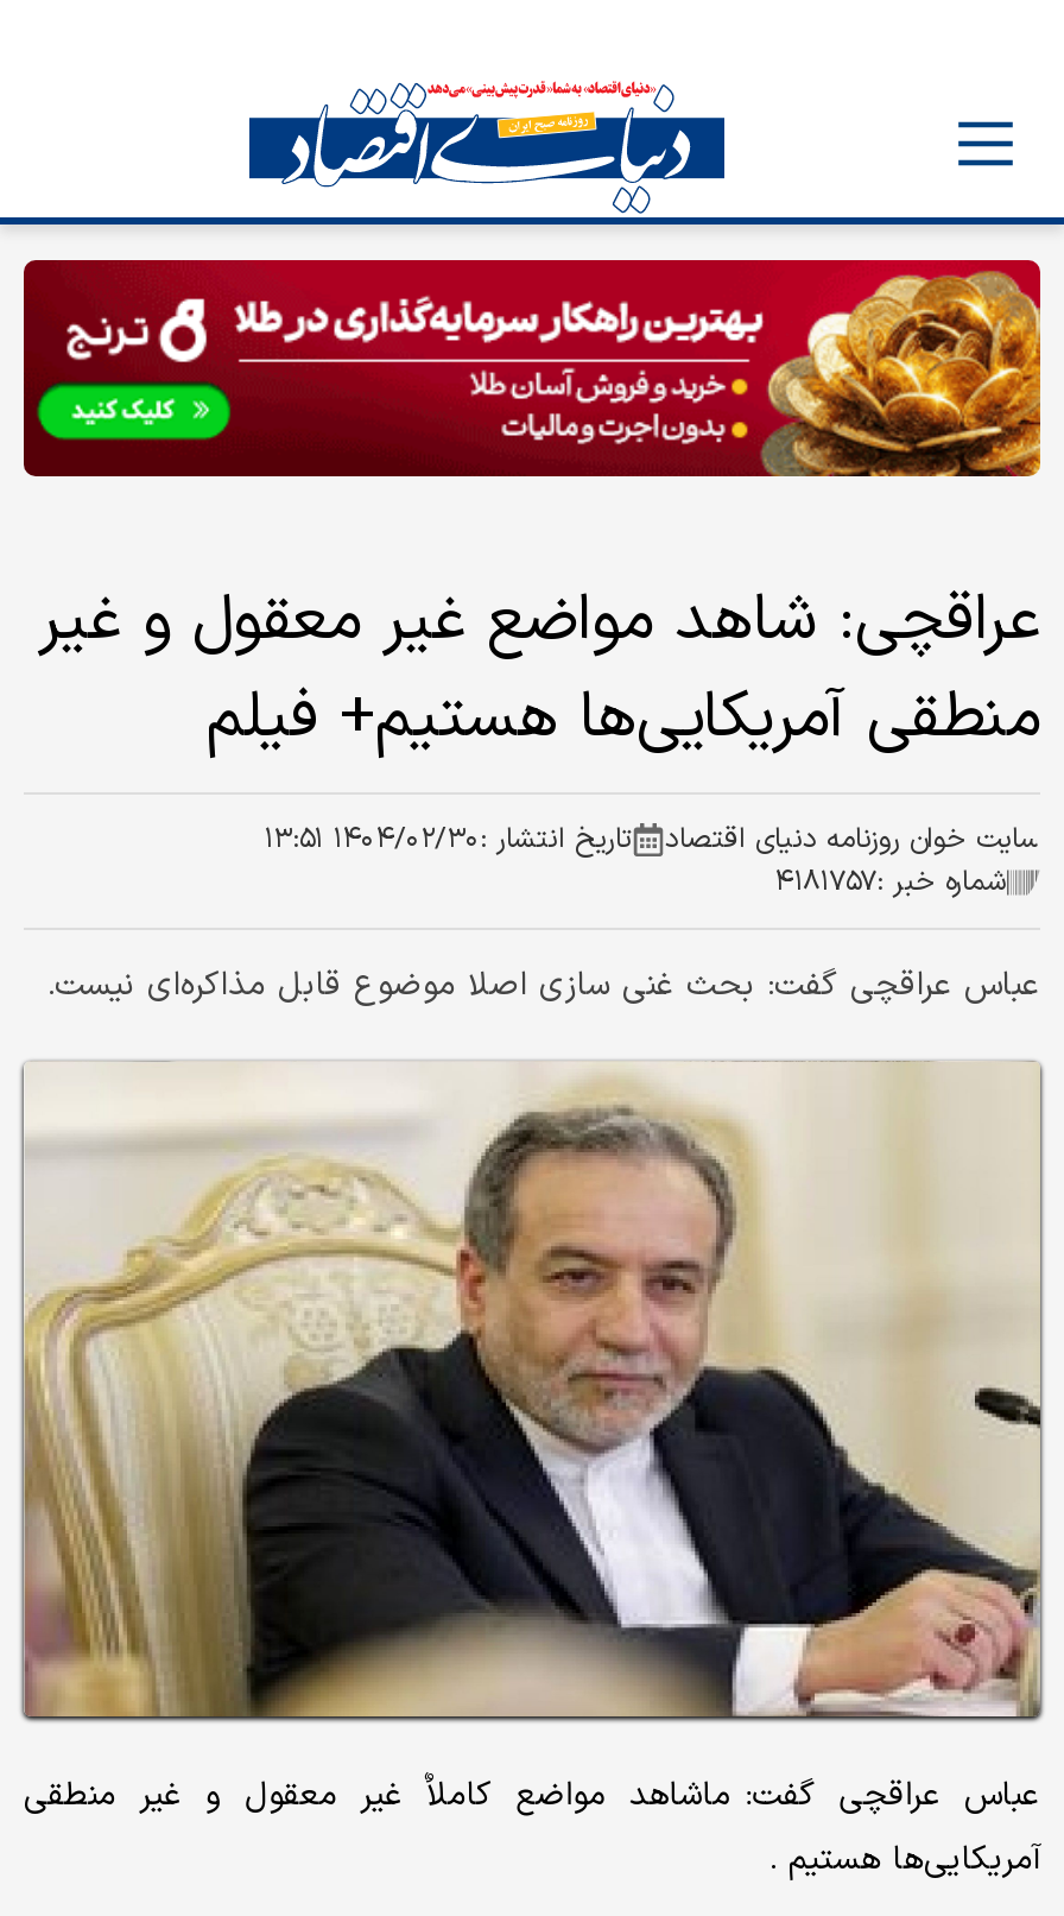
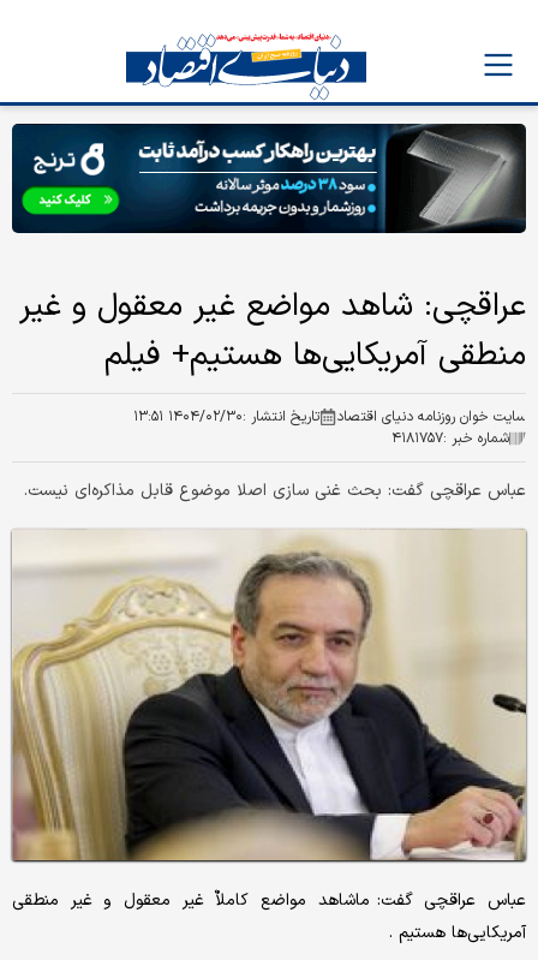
- [image]
+ [image]
